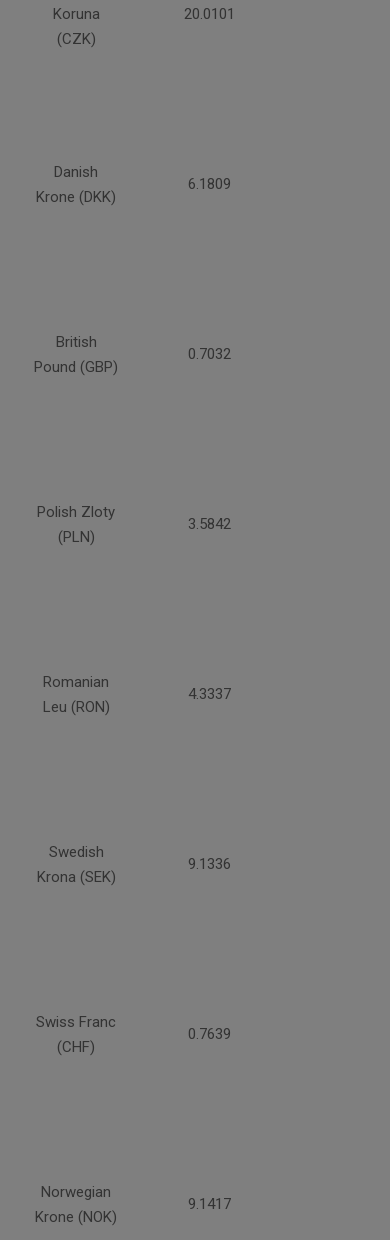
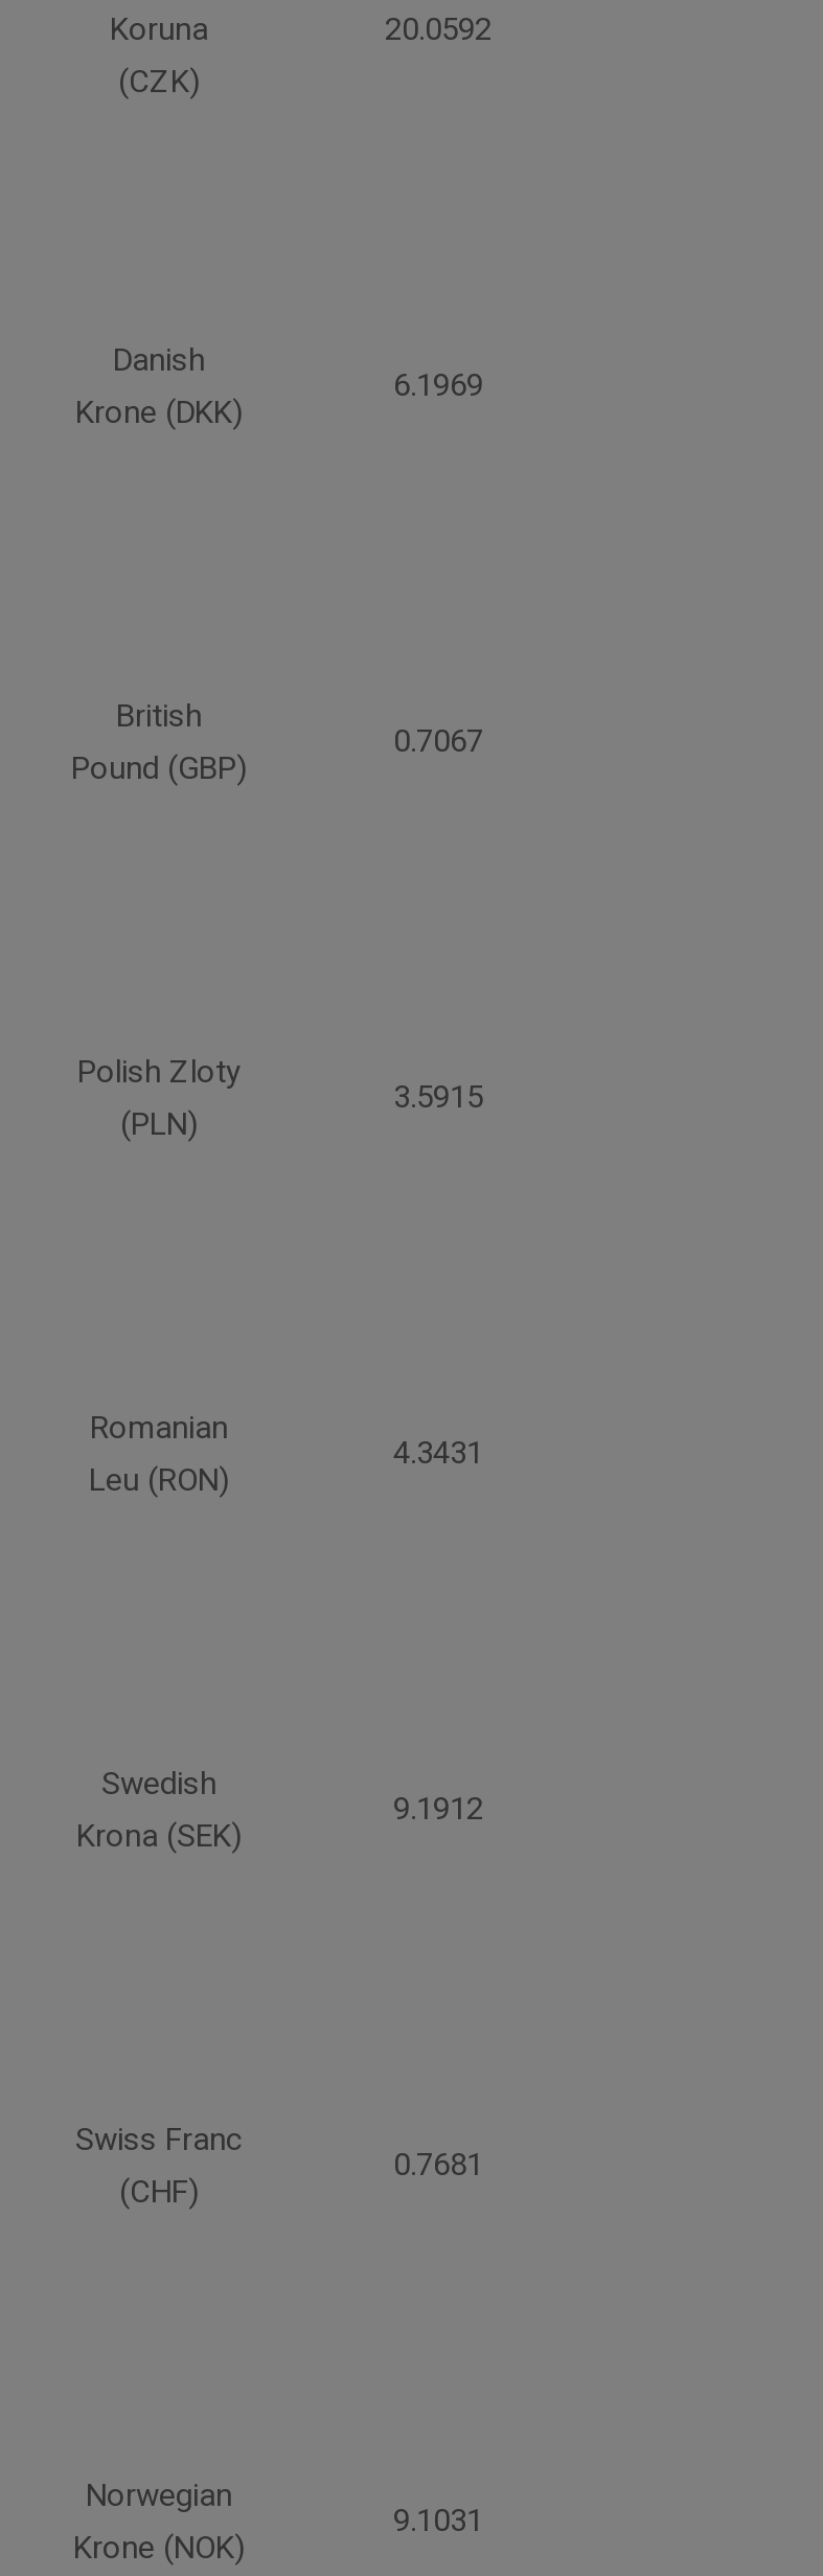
- 20.0101
+ 20.0592

- 6.1809
+ 6.1969

- 0.7032
+ 0.7067

- 3.5842
+ 3.5915

- 4.3337
+ 4.3431

- 9.1336
+ 9.1912

- 0.7639
+ 0.7681

- 9.1417
+ 9.1031
